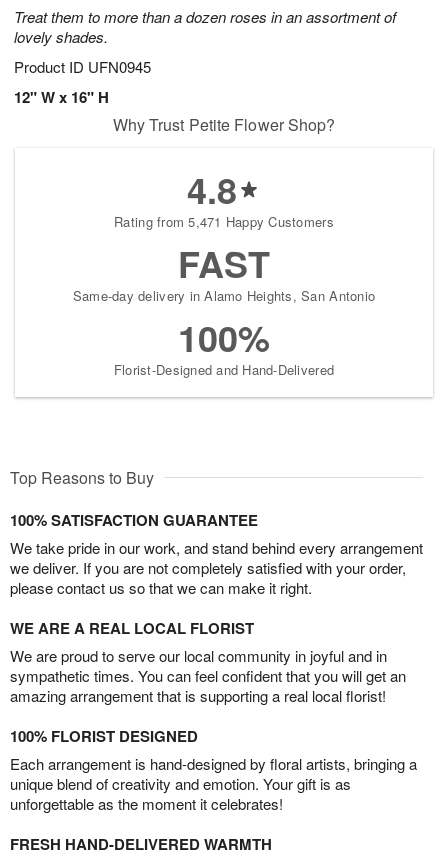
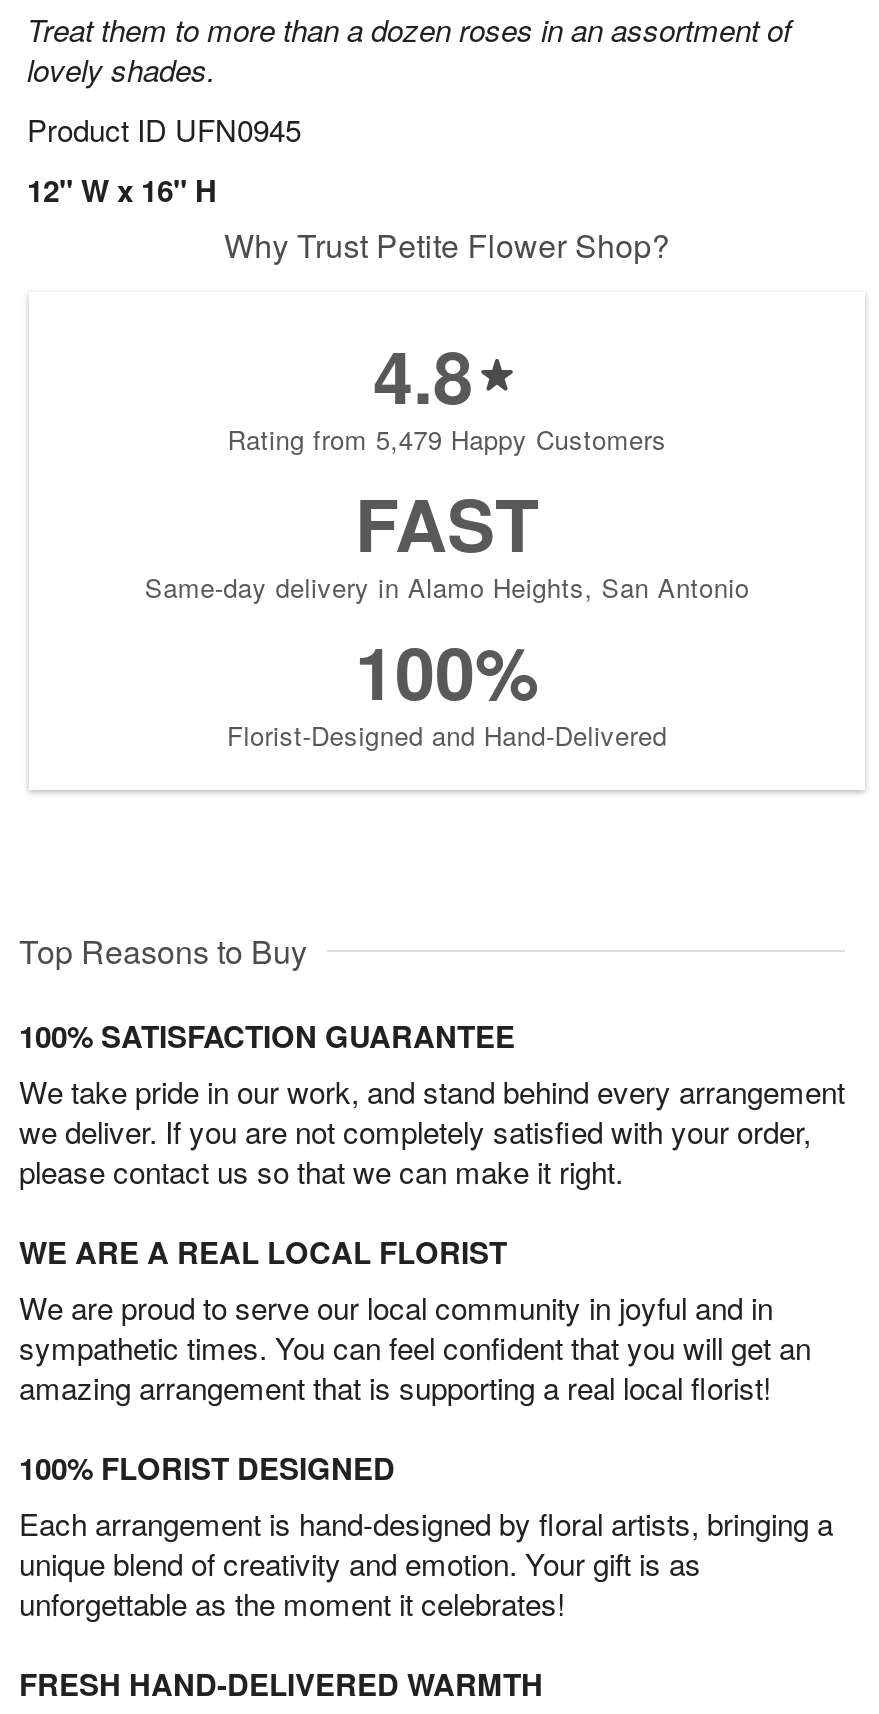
- Rating from 5,471 Happy Customers
+ Rating from 5,479 Happy Customers
